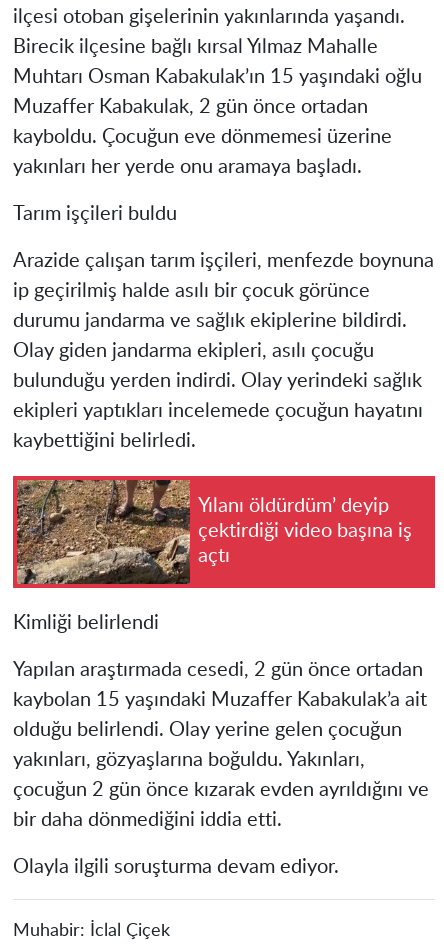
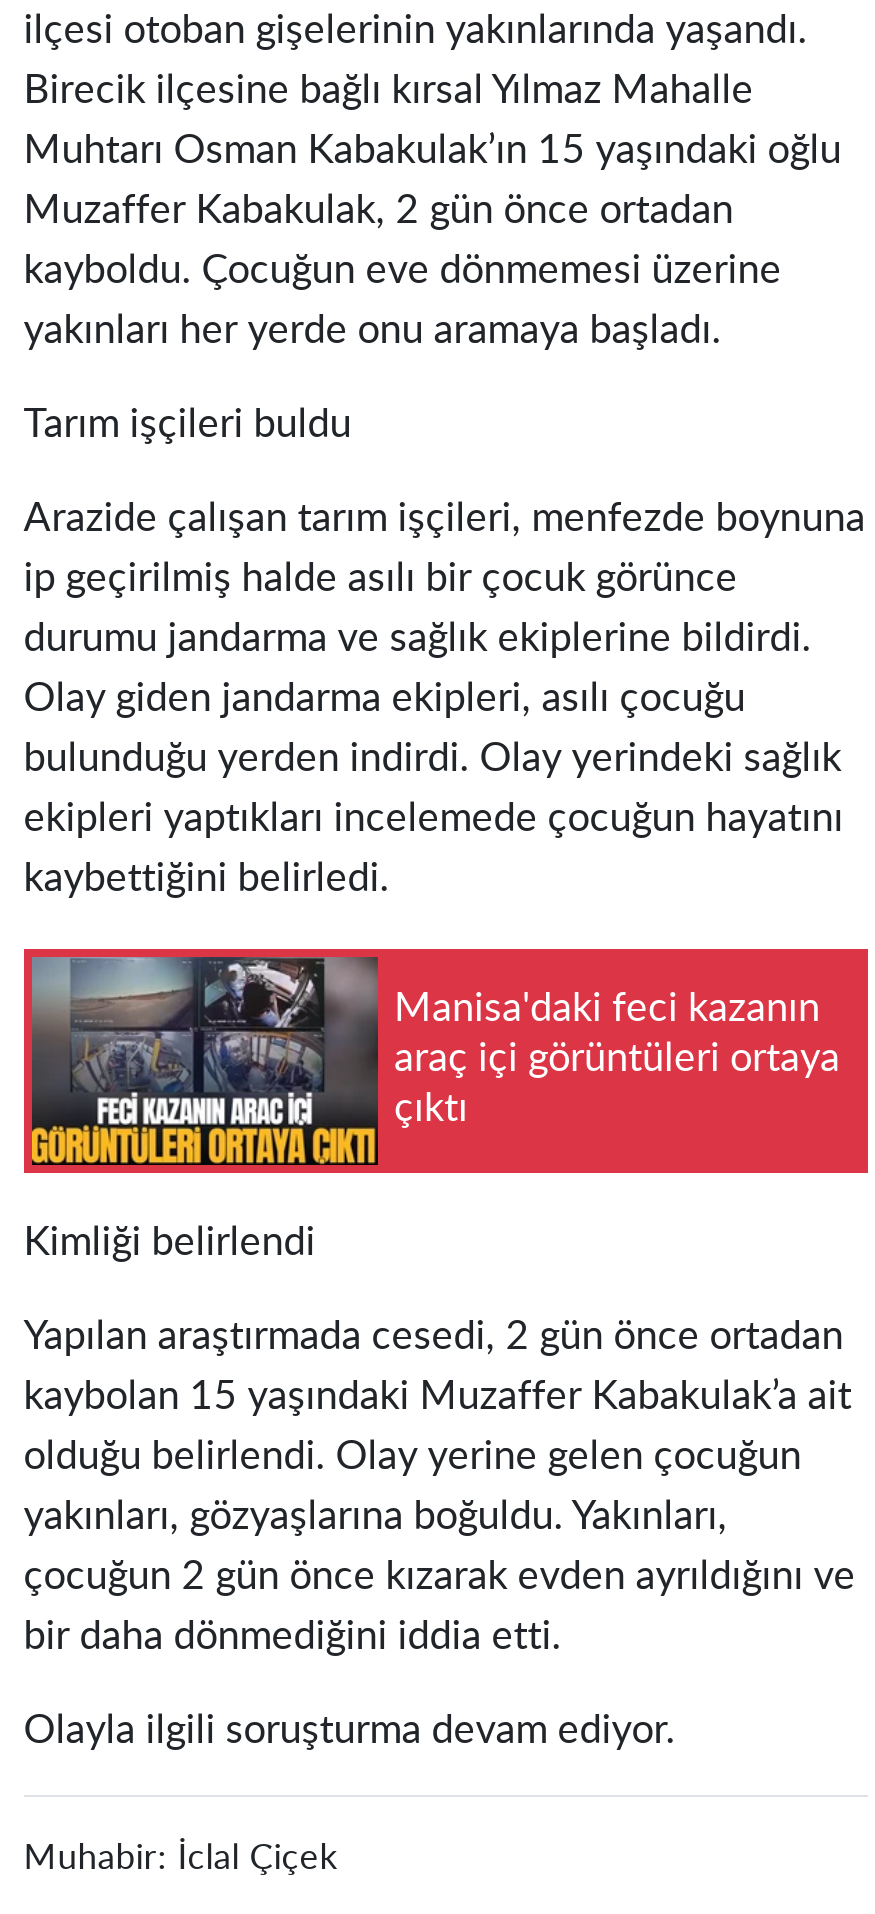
- [image]
- Yılanı öldürdüm’ deyip
- çektirdiği video başına iş
- açtı
+ [image]
+ Manisa'daki feci kazanın
+ araç içi görüntüleri ortaya
+ çıktı
